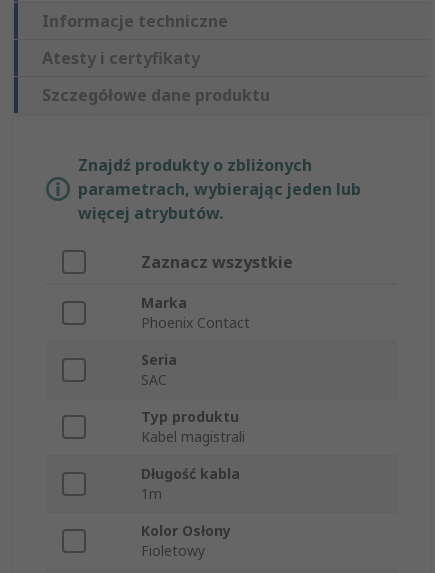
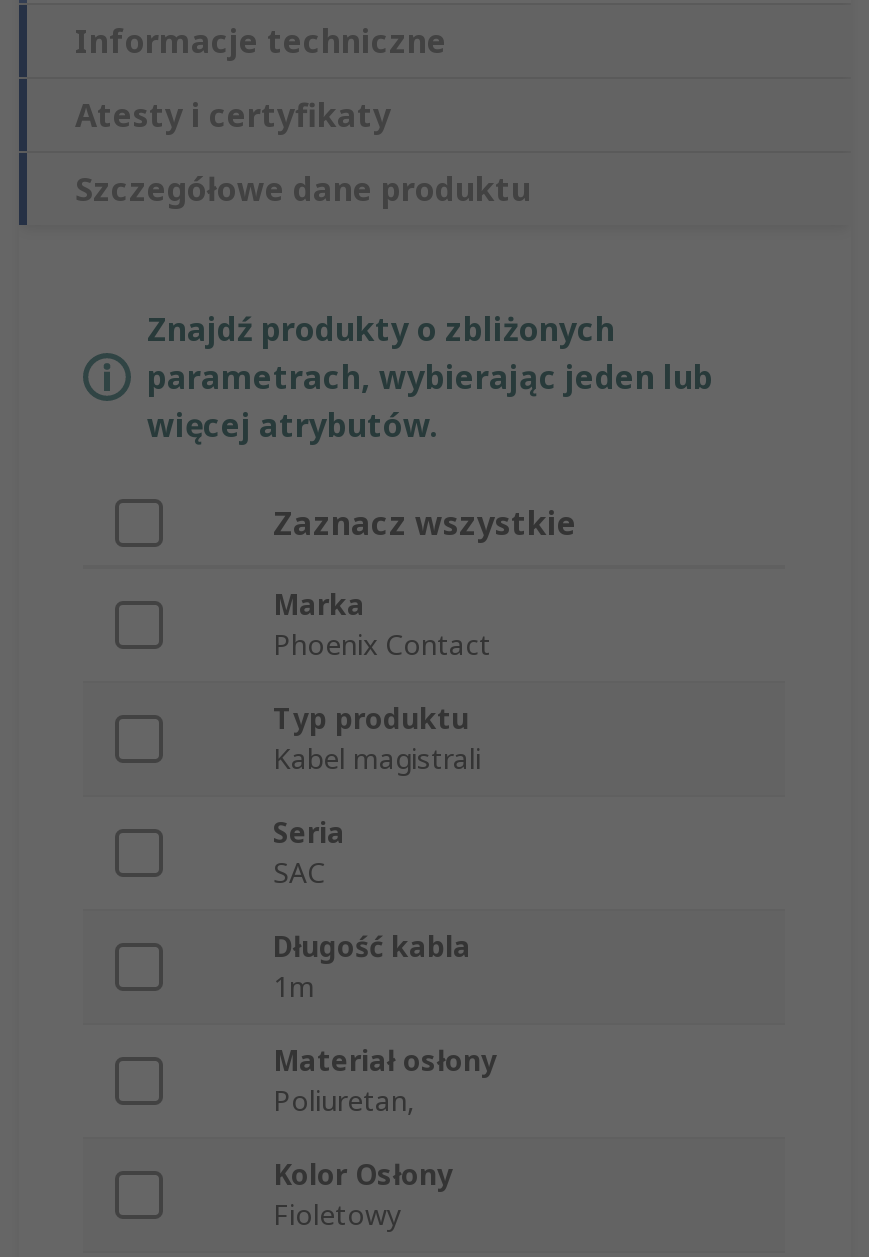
moved up: Typ produktu | Kabel magistrali

+ Materiał osłony
+ Poliuretan,
